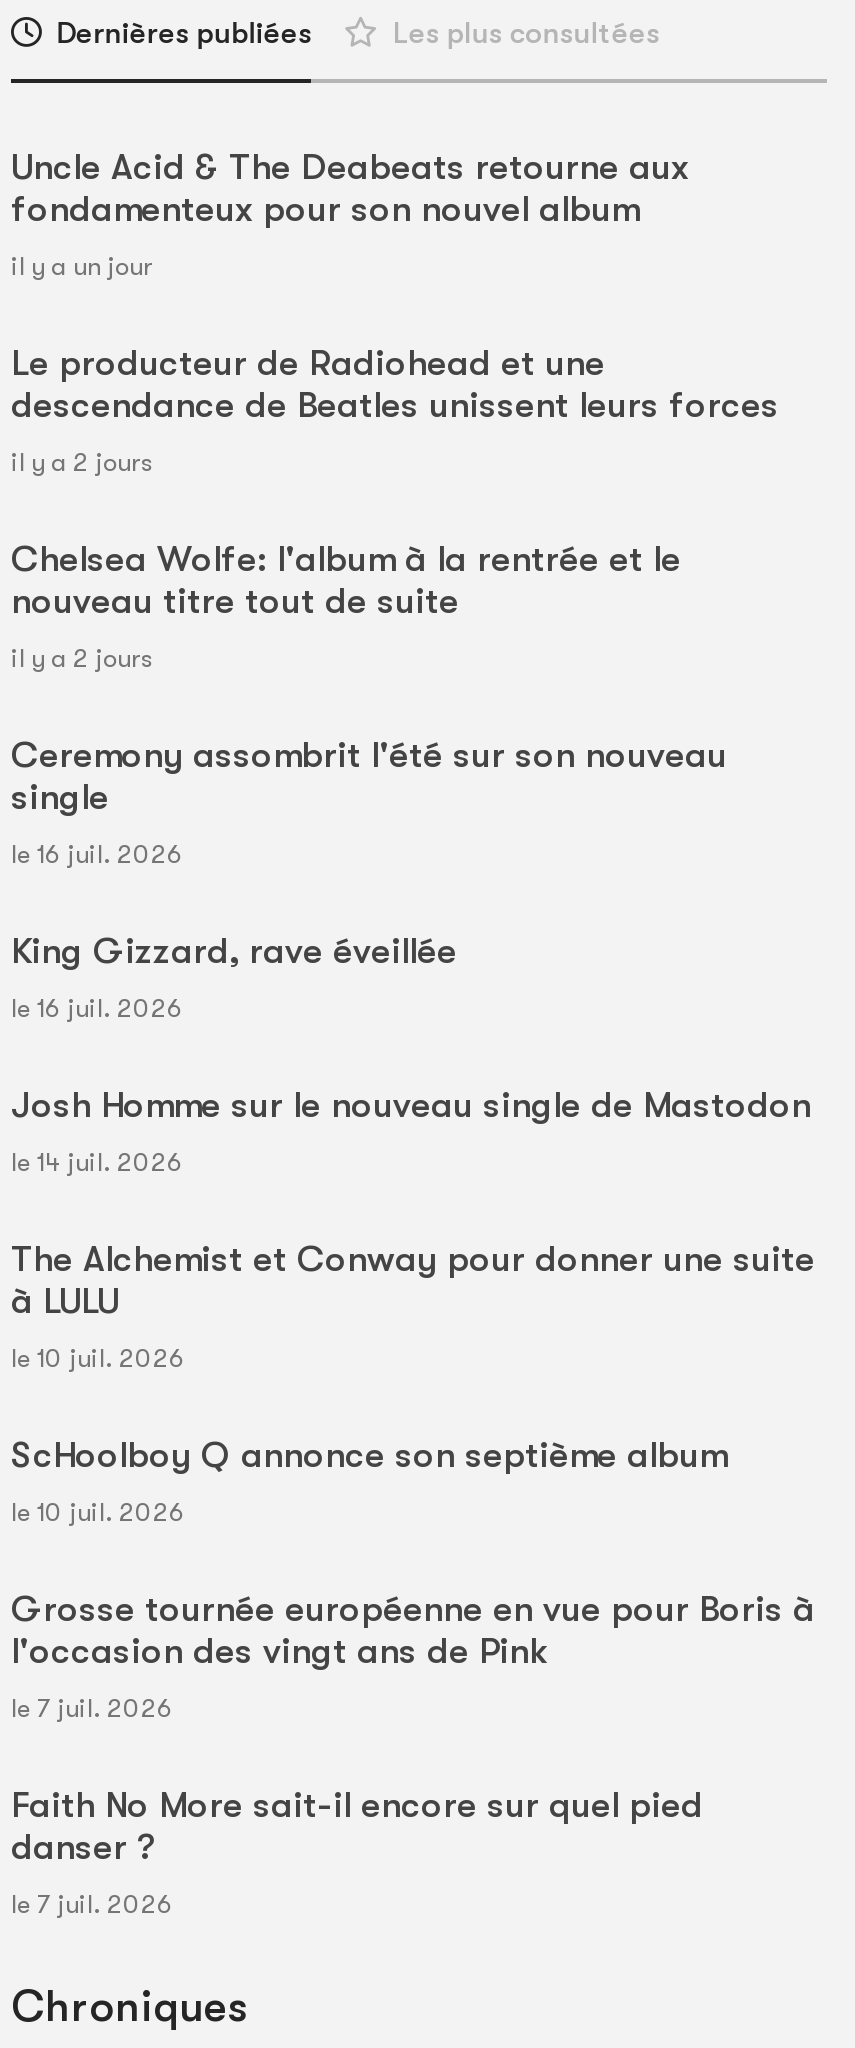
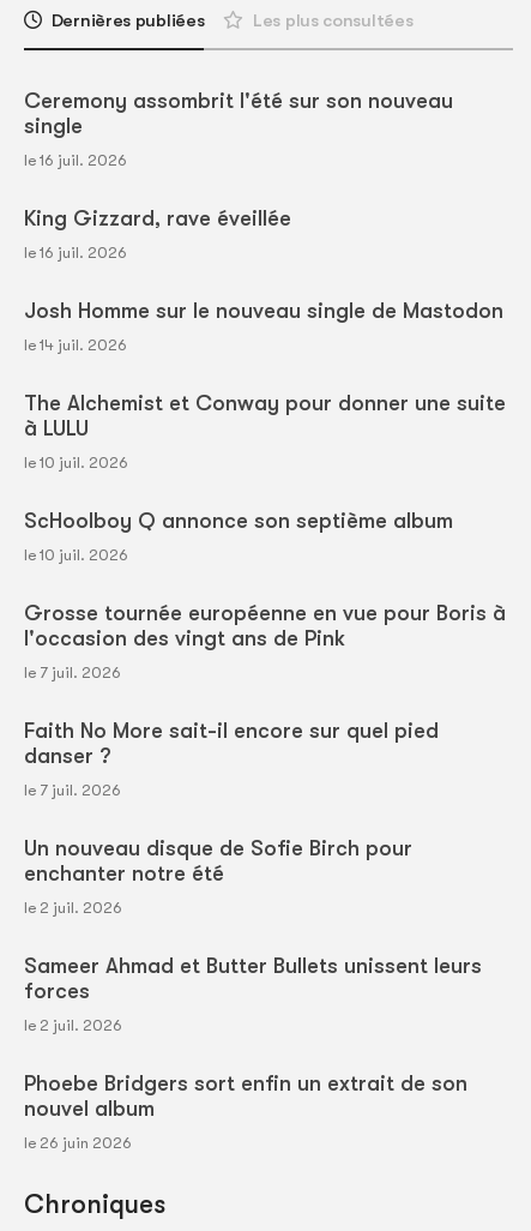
- Uncle Acid & The Deabeats retourne aux
- fondamenteux pour son nouvel album
- il y a un jour
- Le producteur de Radiohead et une
- descendance de Beatles unissent leurs forces
- il y a 2 jours
- Chelsea Wolfe: l'album à la rentrée et le
- nouveau titre tout de suite
- il y a 2 jours

moved up: Ceremony assombrit l'été sur son nouveau | single | le 16 juil. 2026 | ... | danser ? | le 7 juil. 2026

+ Un nouveau disque de Sofie Birch pour
+ enchanter notre été
+ le 2 juil. 2026
+ Sameer Ahmad et Butter Bullets unissent leurs
+ forces
+ le 2 juil. 2026
+ Phoebe Bridgers sort enfin un extrait de son
+ nouvel album
+ le 26 juin 2026
